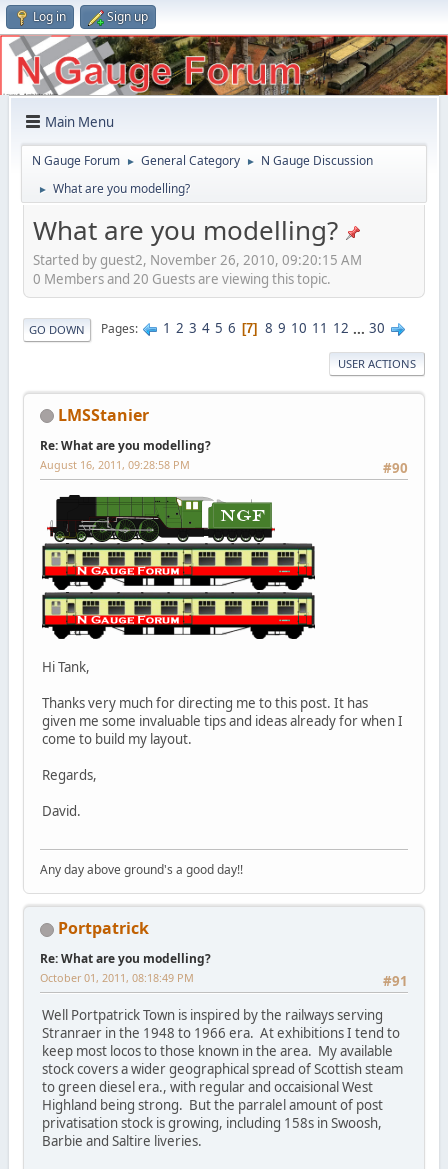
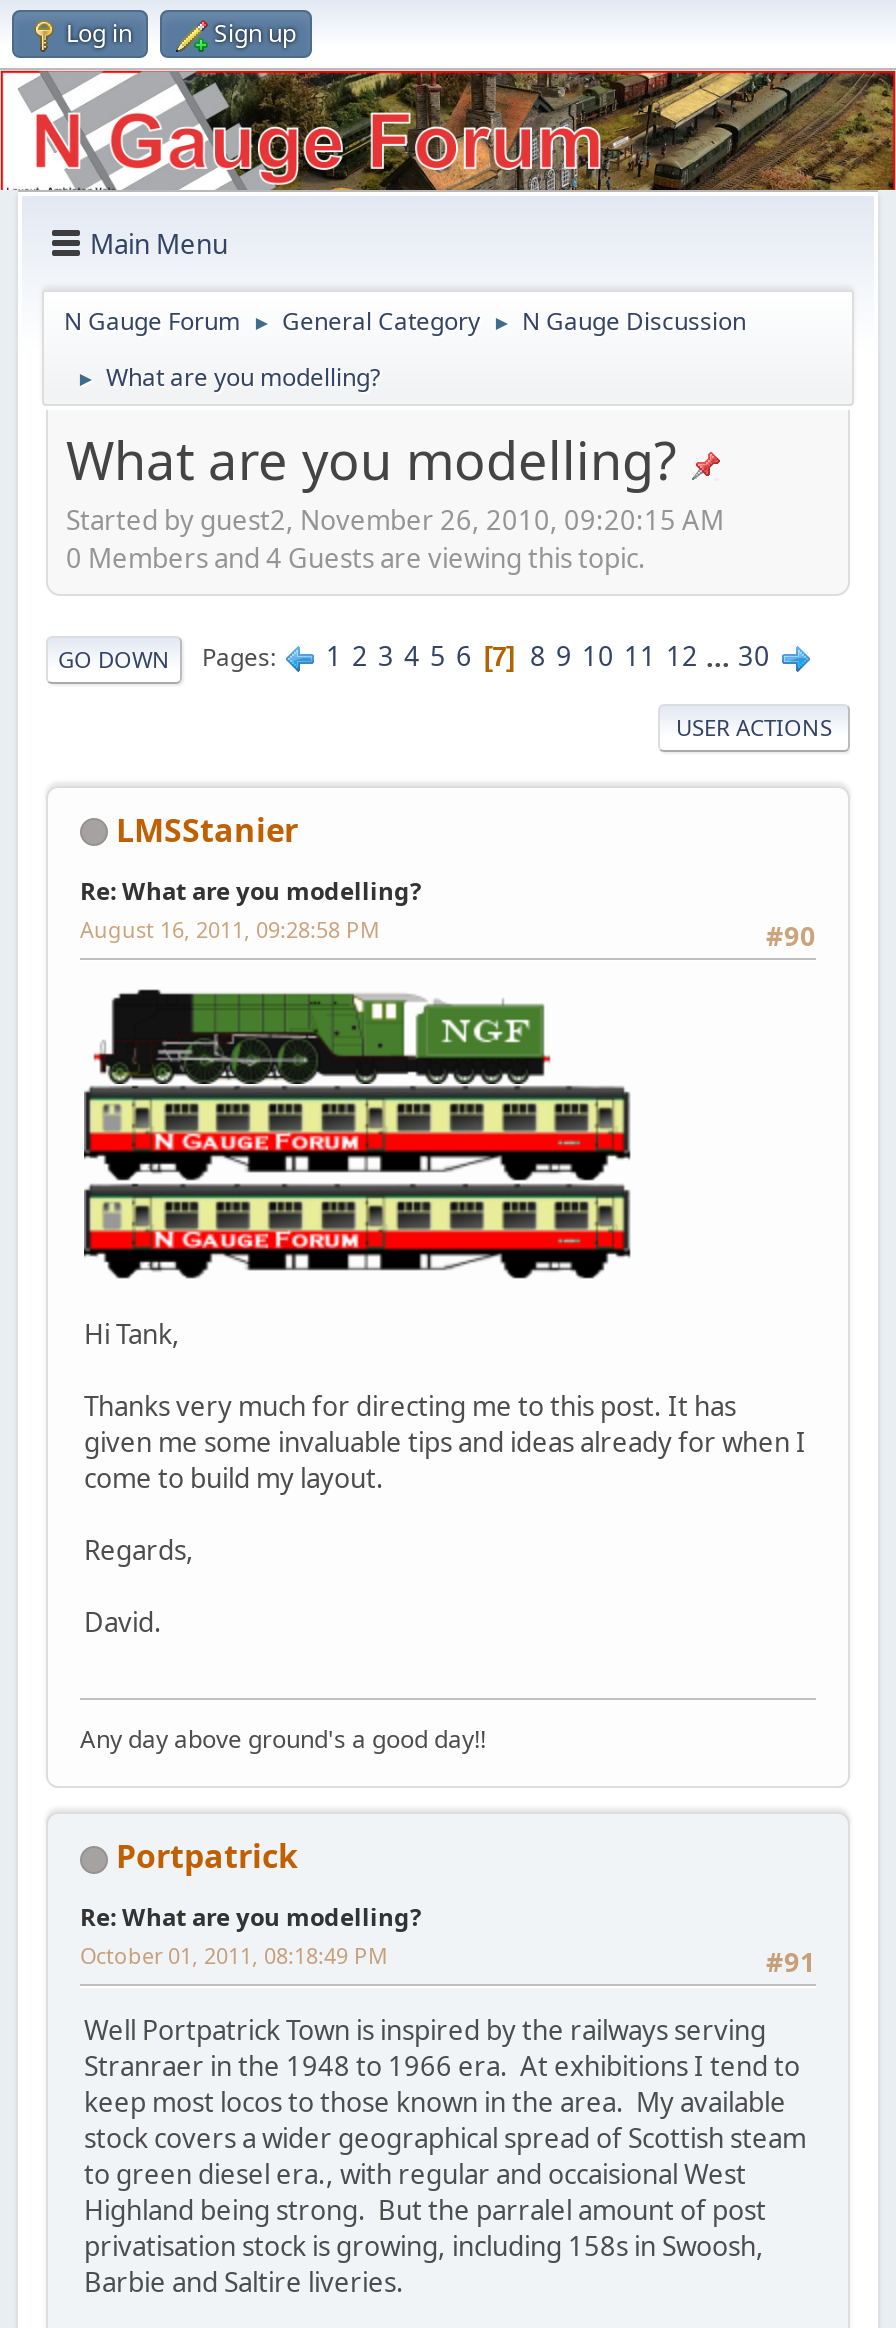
- 0 Members and 20 Guests are viewing this topic.
+ 0 Members and 4 Guests are viewing this topic.
